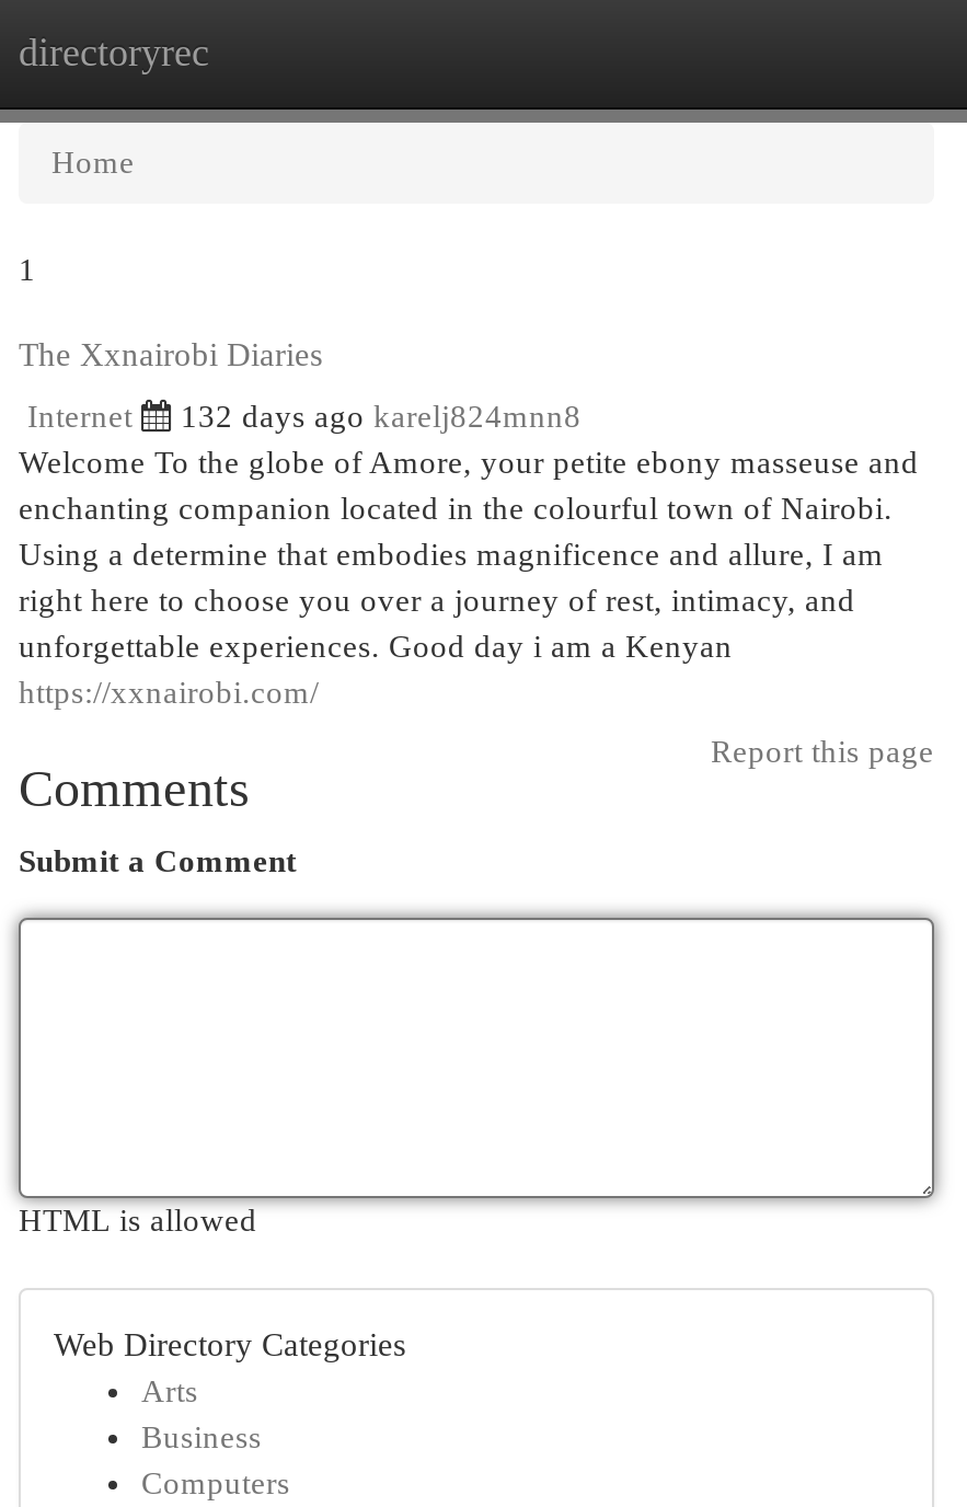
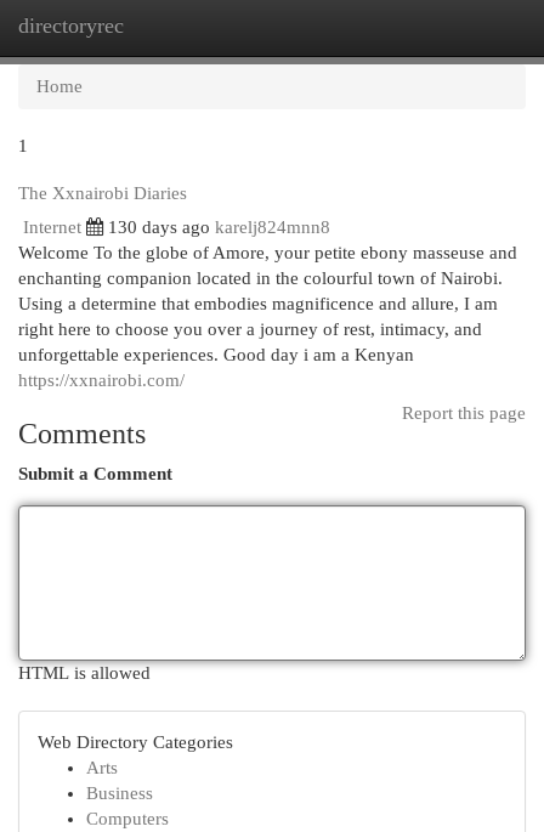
- 132 days ago karelj824mnn8
+ 130 days ago karelj824mnn8
